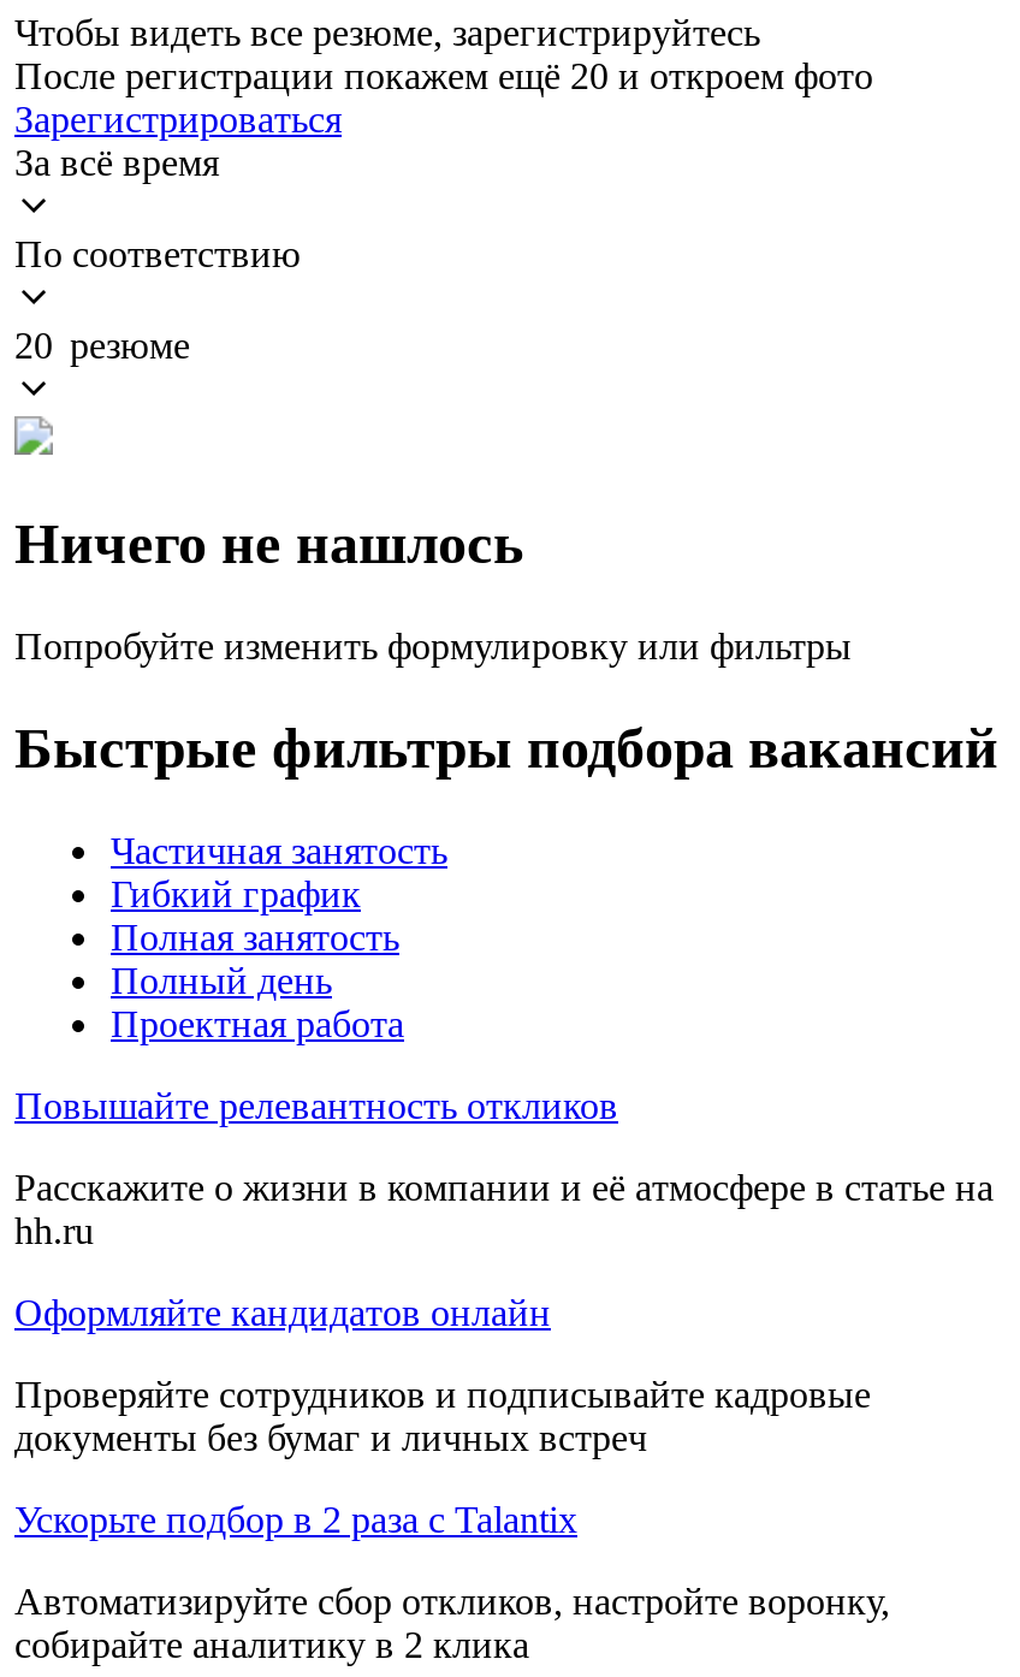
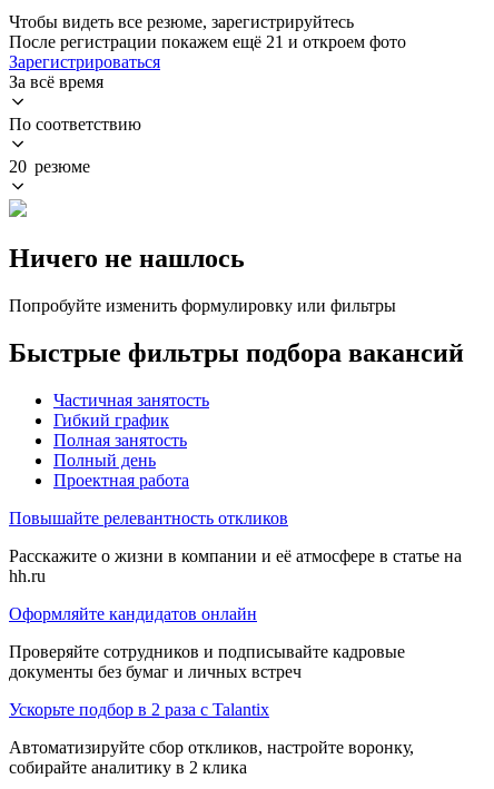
- После регистрации покажем ещё 20 и откроем фото
+ После регистрации покажем ещё 21 и откроем фото
